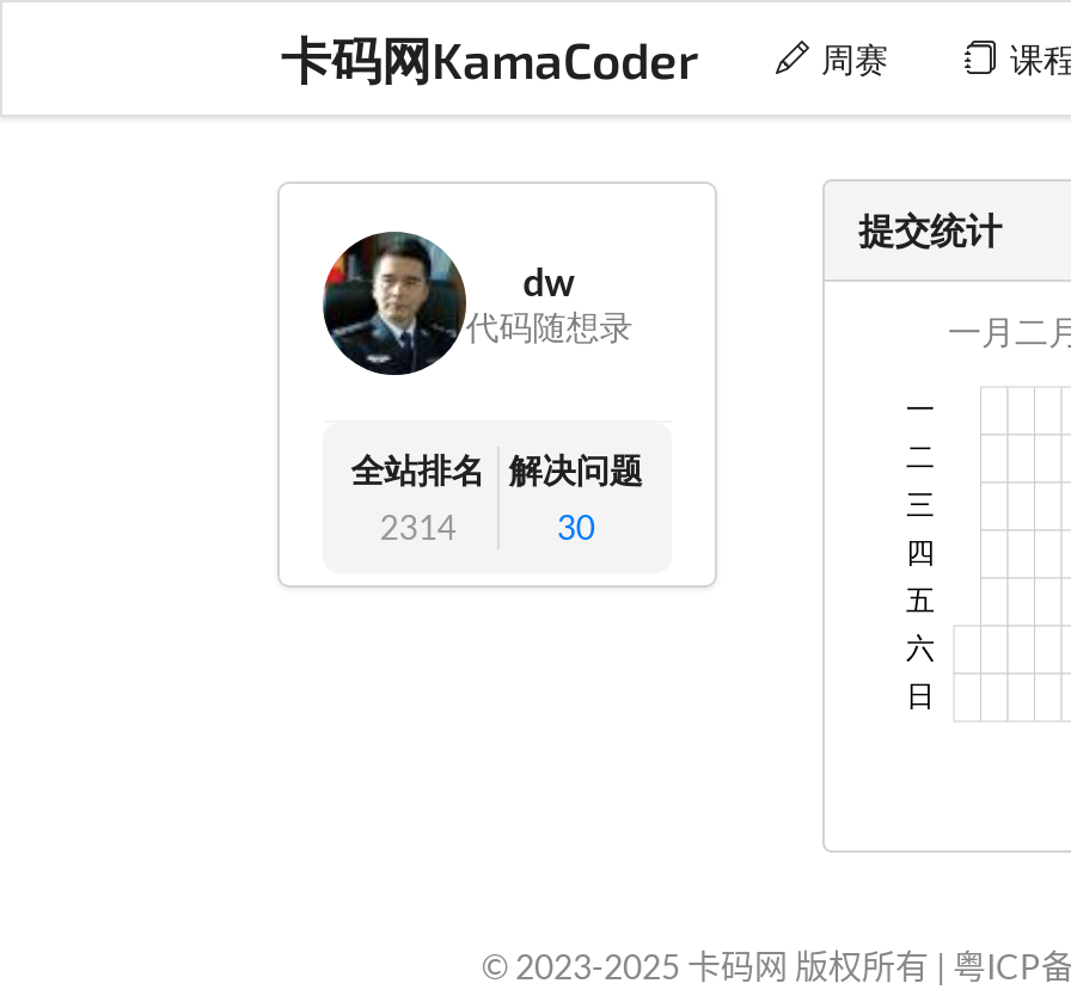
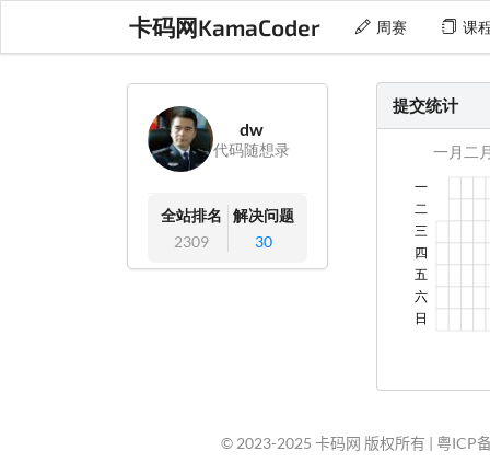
- 2314
+ 2309
